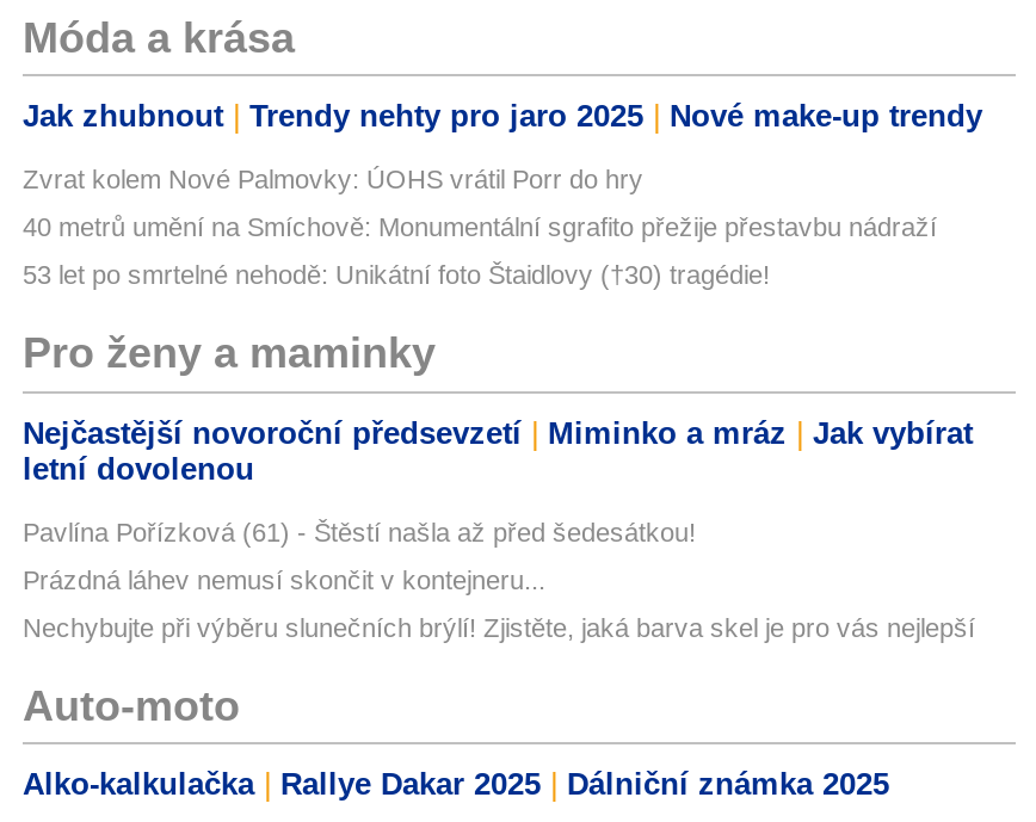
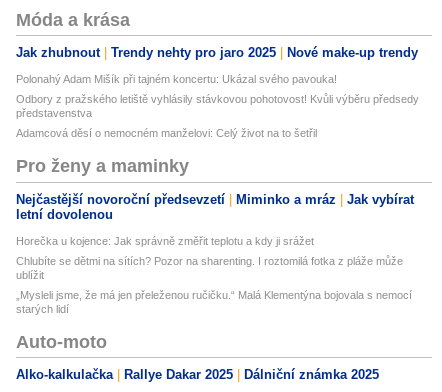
- Zvrat kolem Nové Palmovky: ÚOHS vrátil Porr do hry
+ Polonahý Adam Mišík při tajném koncertu: Ukázal svého pavouka!

- 40 metrů umění na Smíchově: Monumentální sgrafito přežije přestavbu nádraží
+ Odbory z pražského letiště vyhlásily stávkovou pohotovost! Kvůli výběru předsedy
+ představenstva

- 53 let po smrtelné nehodě: Unikátní foto Štaidlovy (†30) tragédie!
+ Adamcová děsí o nemocném manželovi: Celý život na to šetřil

- Pavlína Pořízková (61) - Štěstí našla až před šedesátkou!
+ Horečka u kojence: Jak správně změřit teplotu a kdy ji srážet

- Prázdná láhev nemusí skončit v kontejneru...
+ Chlubíte se dětmi na sítích? Pozor na sharenting. I roztomilá fotka z pláže může
+ ublížit

- Nechybujte při výběru slunečních brýlí! Zjistěte, jaká barva skel je pro vás nejlepší
+ „Mysleli jsme, že má jen přeleženou ručičku.“ Malá Klementýna bojovala s nemocí
+ starých lidí
